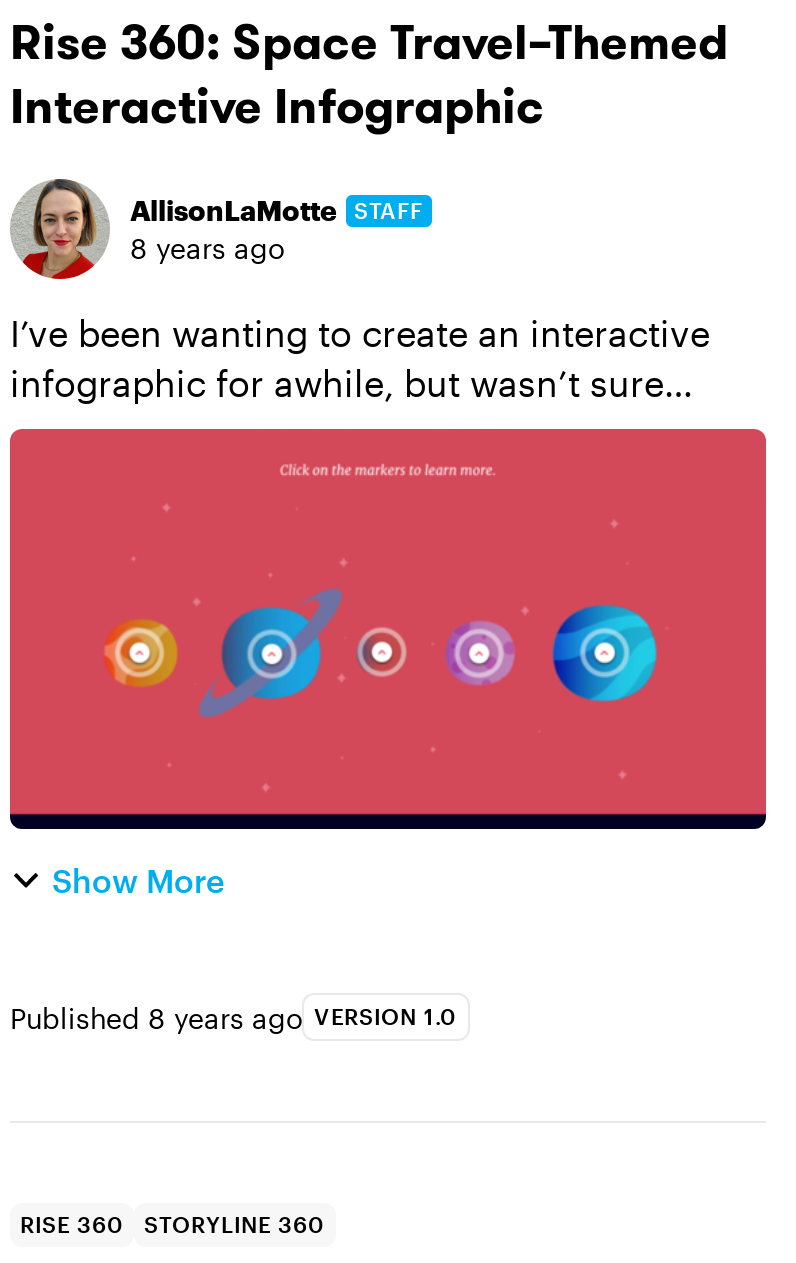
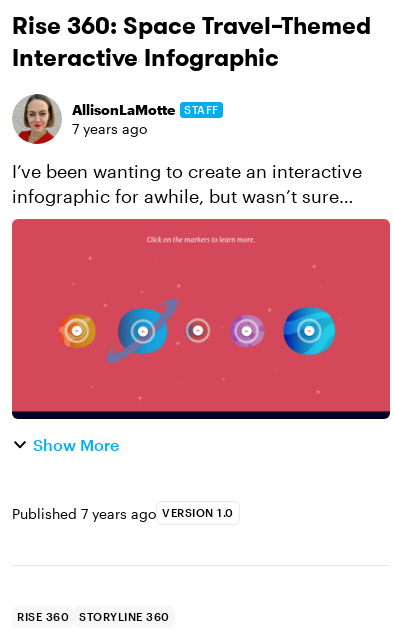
- 8 years ago
+ 7 years ago

- Published 8 years ago VERSION 1.0
+ Published 7 years ago VERSION 1.0
